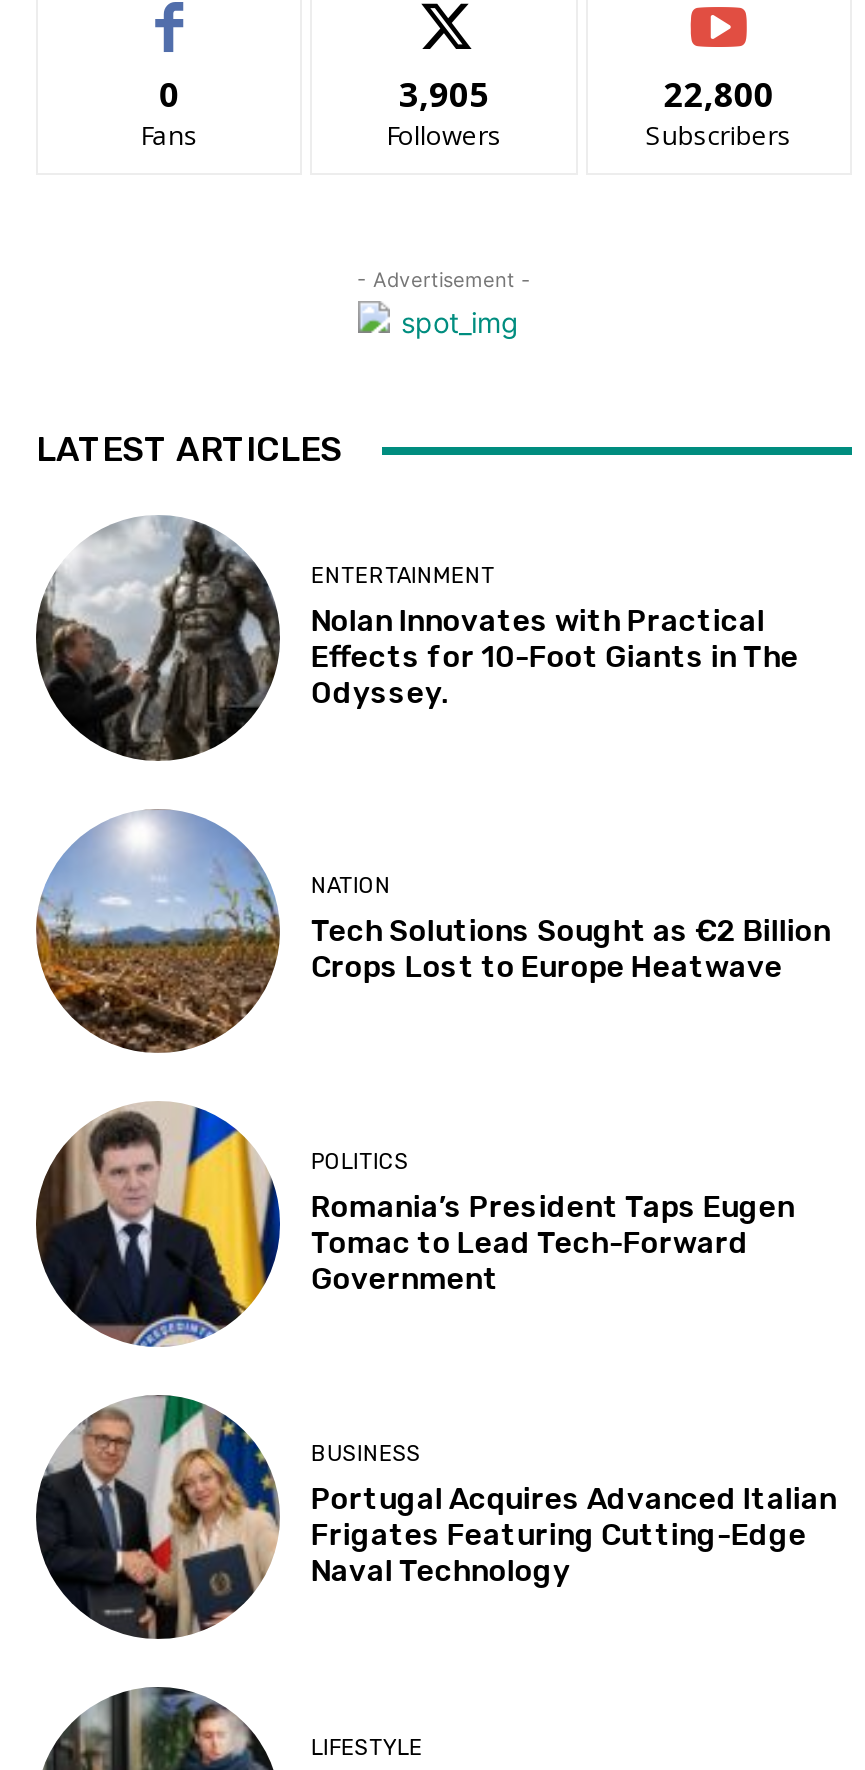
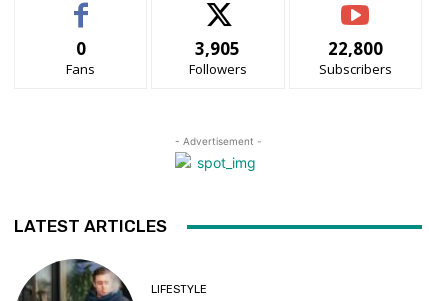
- [image]
- ENTERTAINMENT
- Nolan Innovates with Practical
- Effects for 10-Foot Giants in The
- Odyssey.

- [image]
- NATION
- Tech Solutions Sought as €2 Billion
- Crops Lost to Europe Heatwave

- [image]
- POLITICS
- Romania’s President Taps Eugen
- Tomac to Lead Tech-Forward
- Government

- [image]
- BUSINESS
- Portugal Acquires Advanced Italian
- Frigates Featuring Cutting-Edge
- Naval Technology
